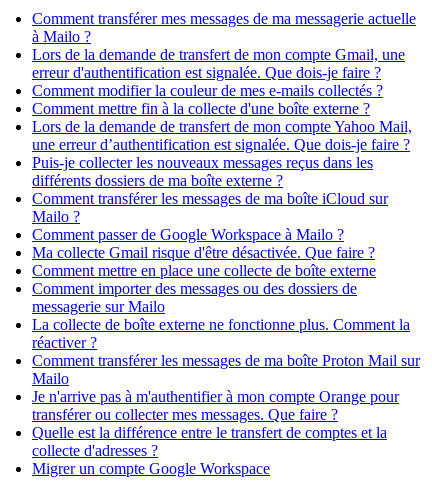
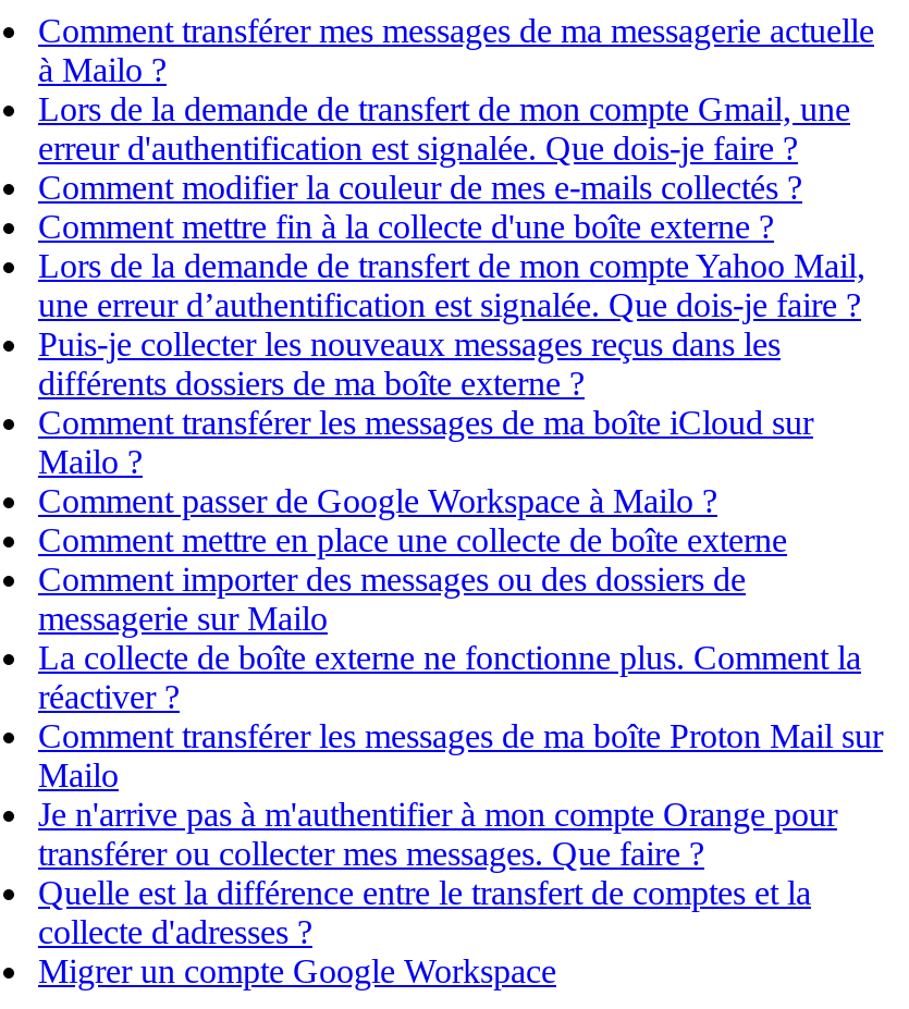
- Ma collecte Gmail risque d'être désactivée. Que faire ?
